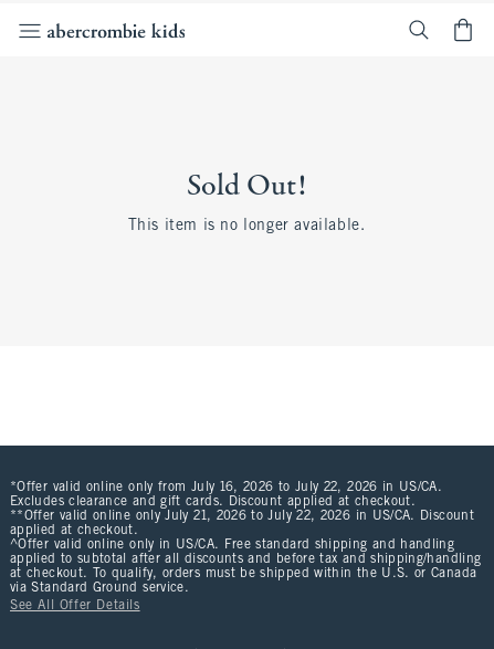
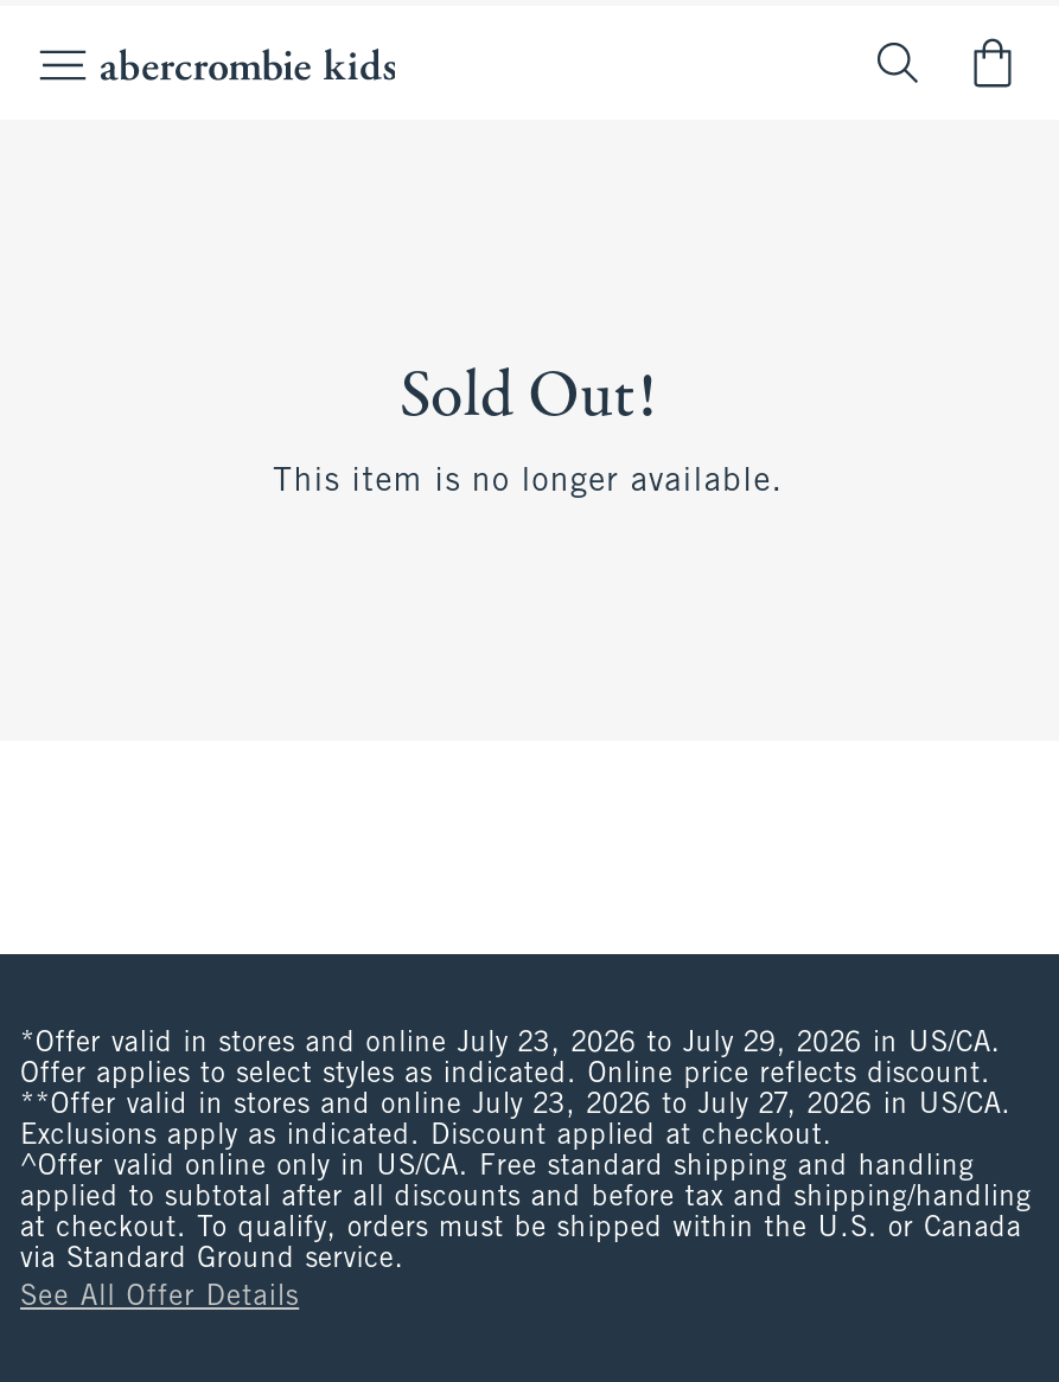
- *Offer valid online only from July 16, 2026 to July 22, 2026 in US/CA.
- Excludes clearance and gift cards. Discount applied at checkout.
- **Offer valid online only July 21, 2026 to July 22, 2026 in US/CA. Discount
- applied at checkout.
+ *Offer valid in stores and online July 23, 2026 to July 29, 2026 in US/CA.
+ Offer applies to select styles as indicated. Online price reflects discount.
+ **Offer valid in stores and online July 23, 2026 to July 27, 2026 in US/CA.
+ Exclusions apply as indicated. Discount applied at checkout.
